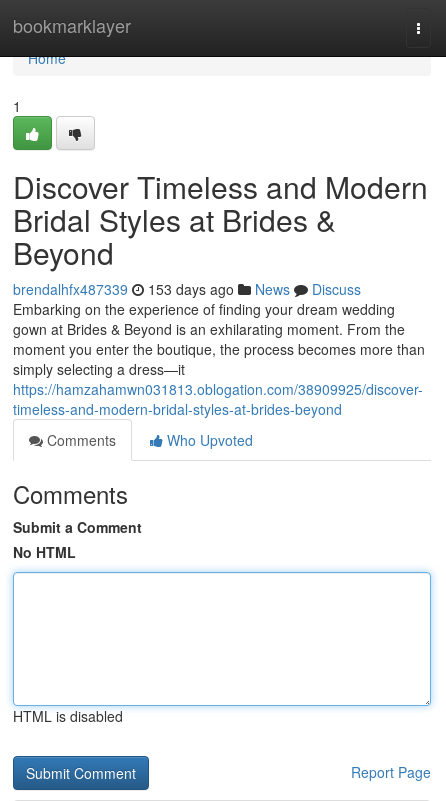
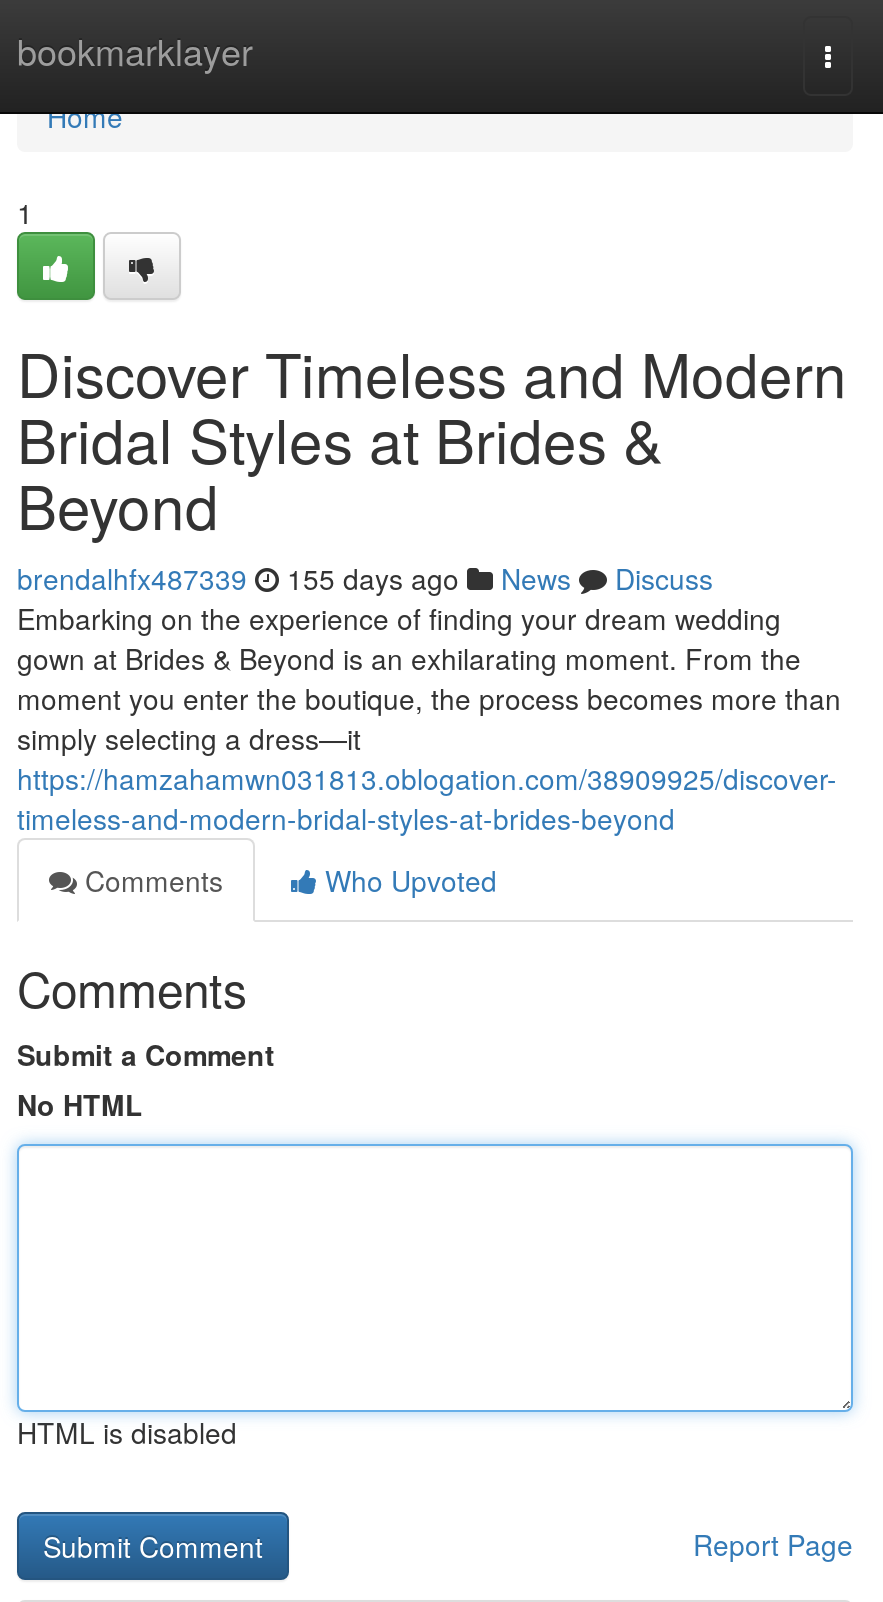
- brendalhfx487339 153 days ago News Discuss
+ brendalhfx487339 155 days ago News Discuss
